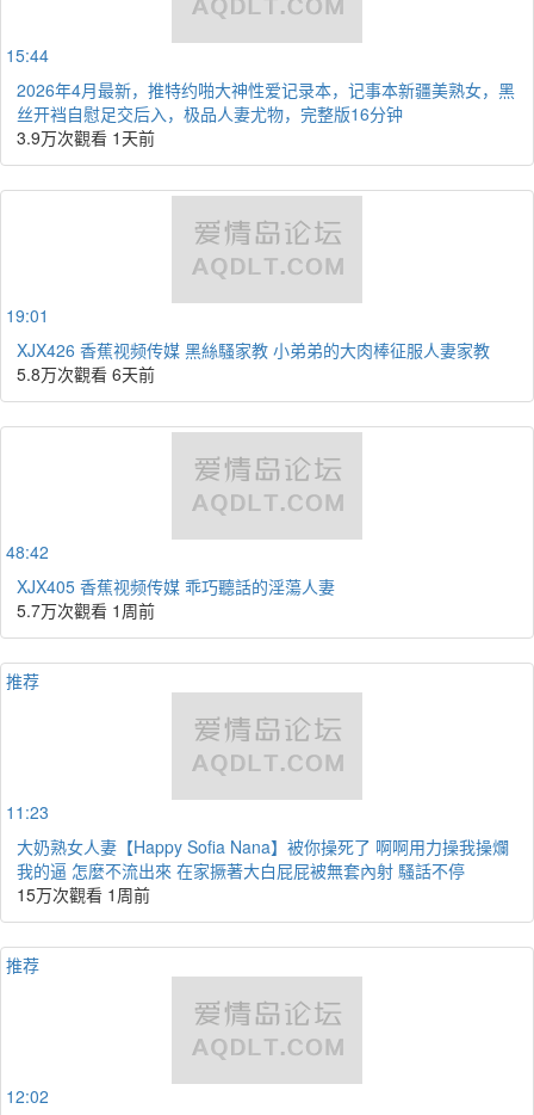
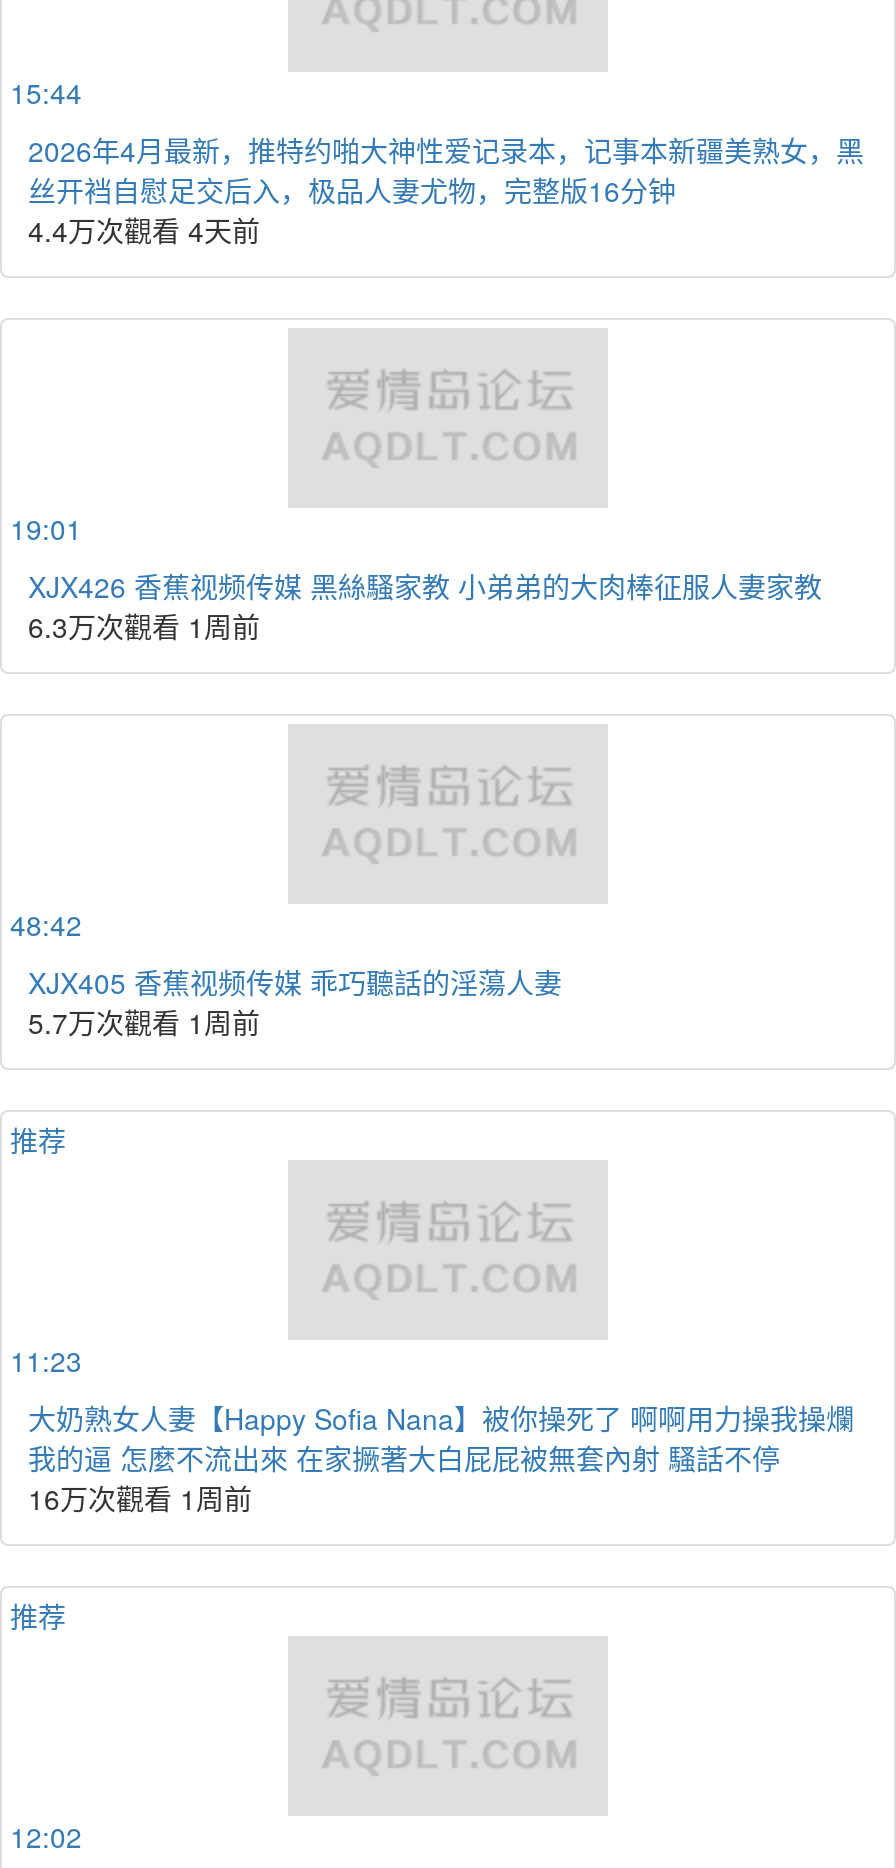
- 3.9万次觀看 1天前
+ 4.4万次觀看 4天前

- 5.8万次觀看 6天前
+ 6.3万次觀看 1周前

- 15万次觀看 1周前
+ 16万次觀看 1周前
